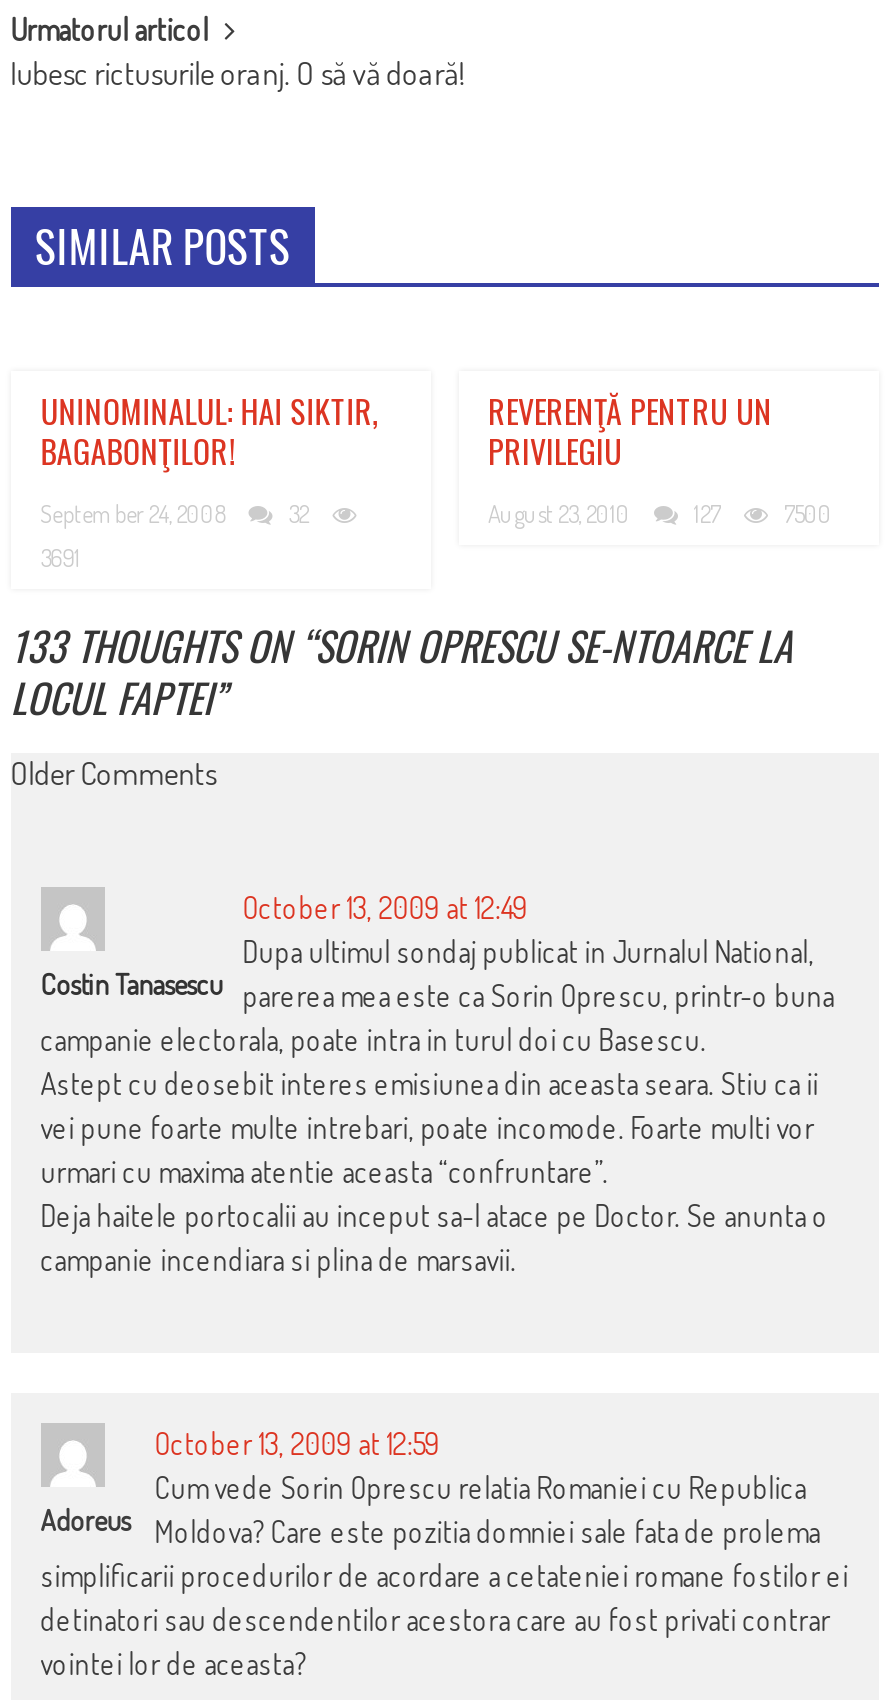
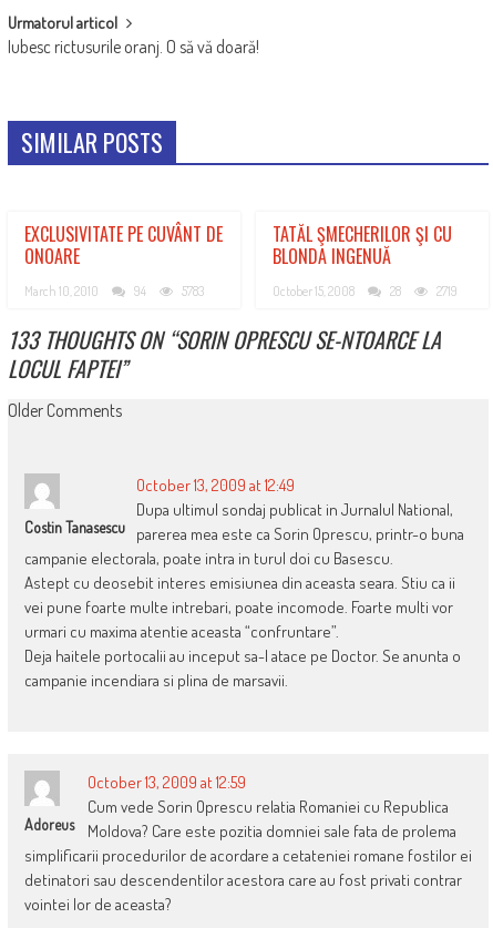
- UNINOMINALUL: HAI SIKTIR,
- BAGABONŢILOR!
- September 24, 2008
- 32
- 3691
+ EXCLUSIVITATE PE CUVÂNT DE
+ ONOARE
+ March 10, 2010
+ 94
+ 5783

- REVERENŢĂ PENTRU UN
- PRIVILEGIU
- August 23, 2010
- 127
- 7500
+ TATĂL ŞMECHERILOR ŞI CU
+ BLONDA INGENUĂ
+ October 15, 2008
+ 28
+ 2719
